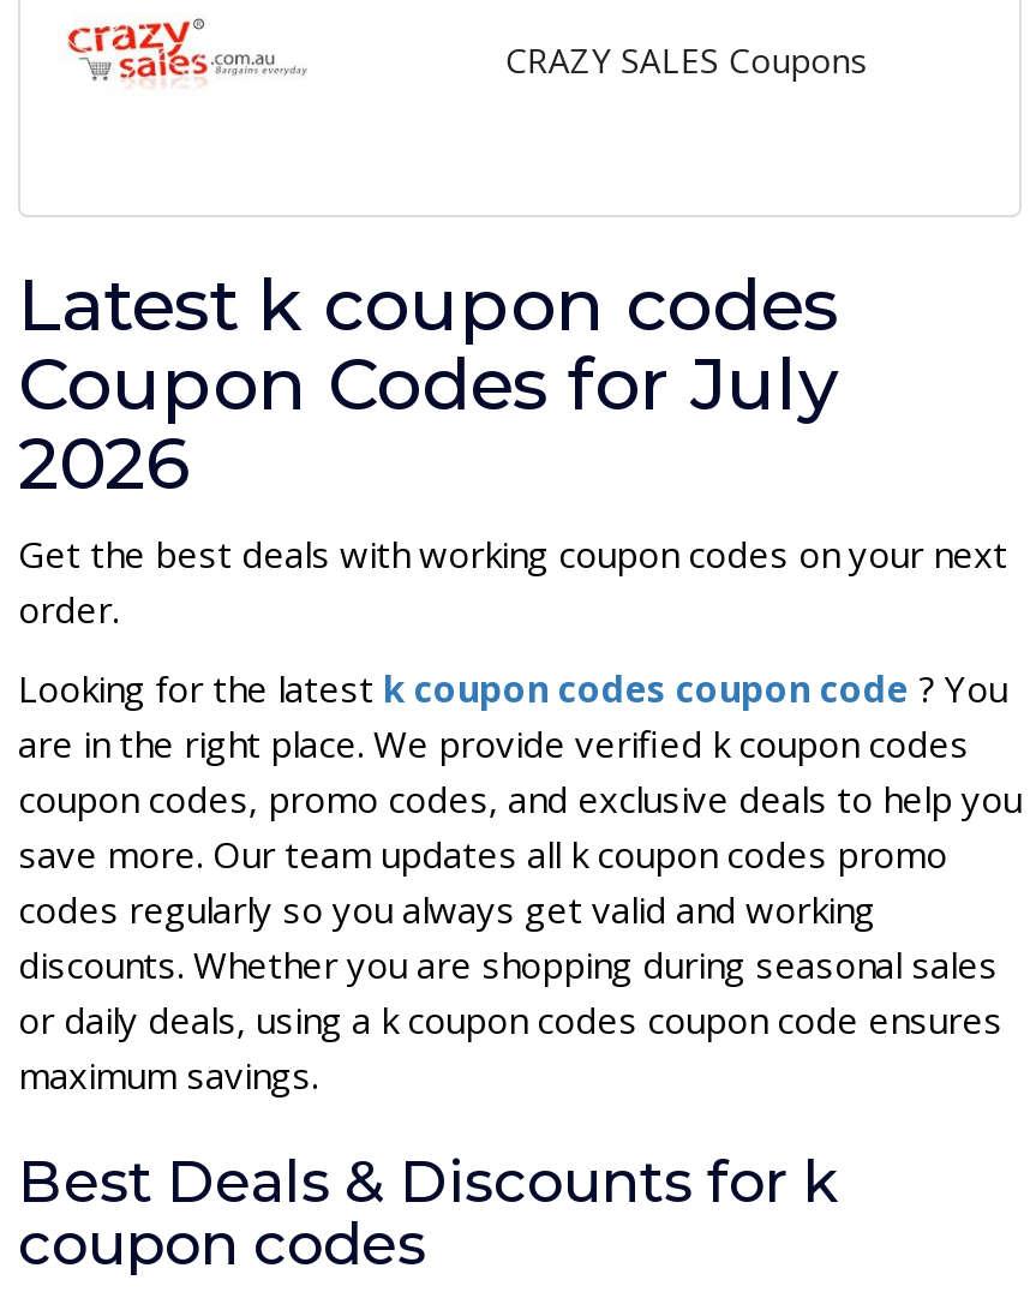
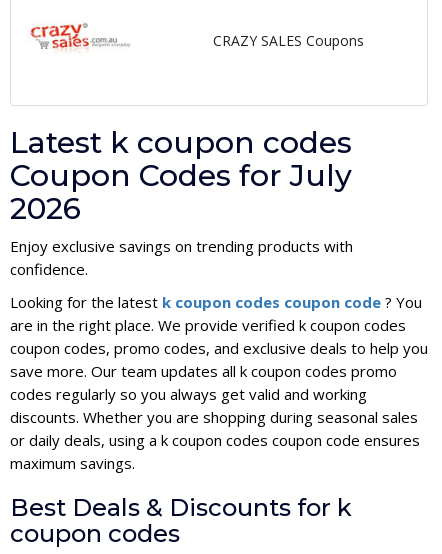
- Get the best deals with working coupon codes on your next
- order.
+ Enjoy exclusive savings on trending products with
+ confidence.
